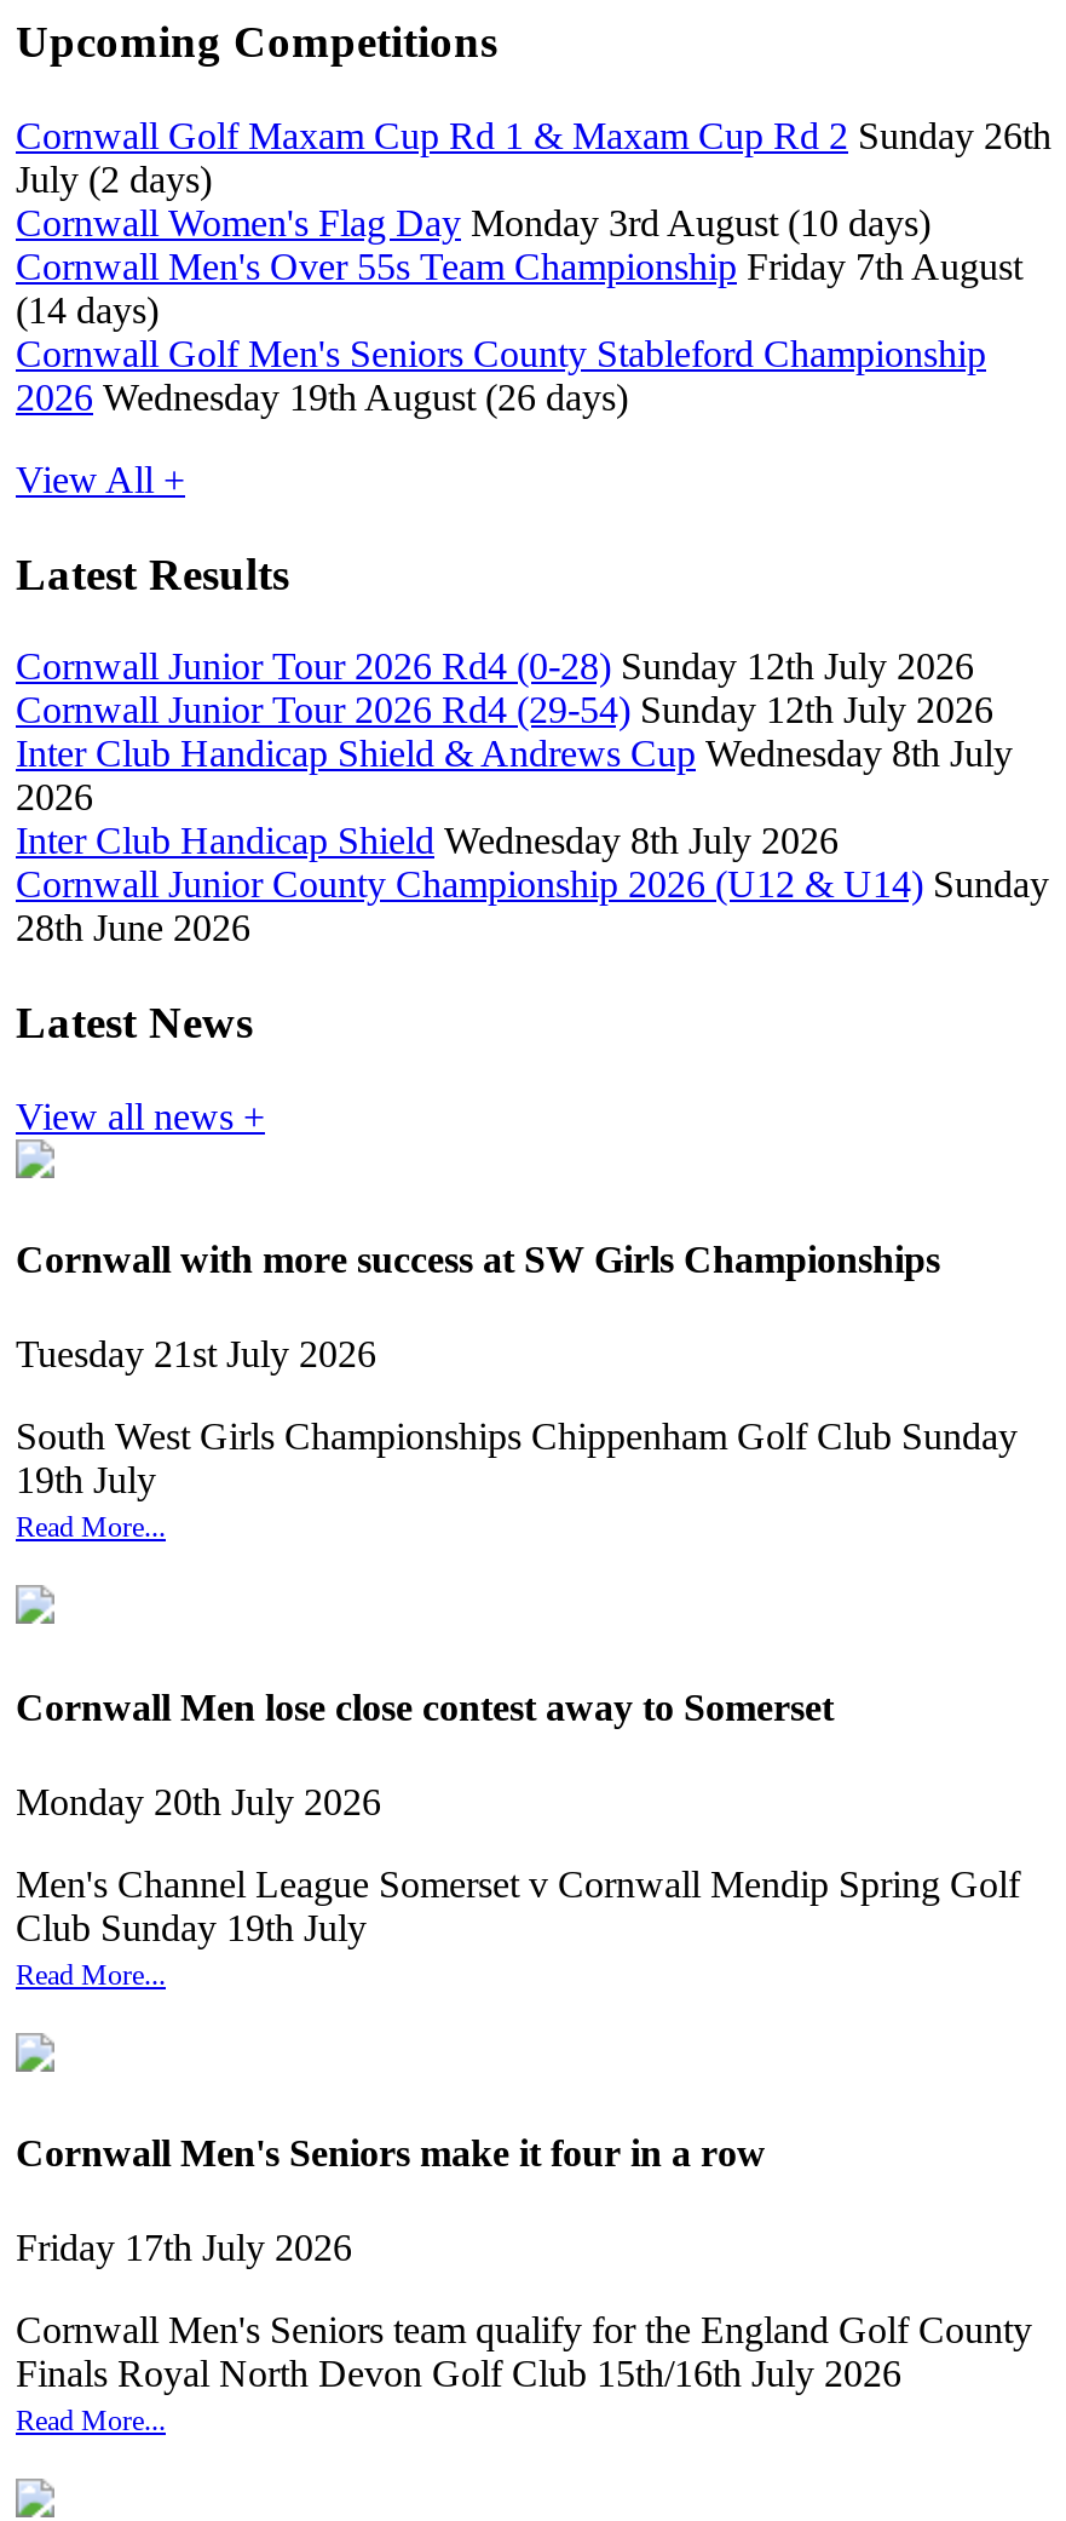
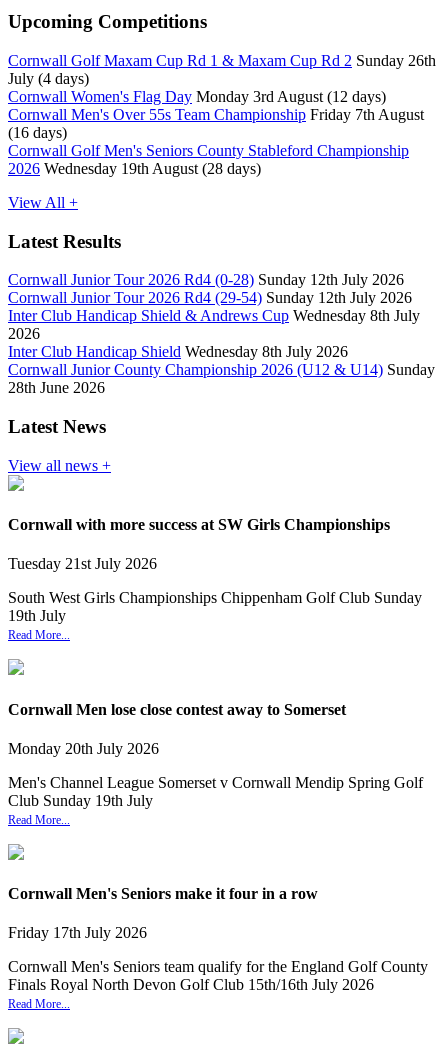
- July (2 days)
+ July (4 days)

- Cornwall Women's Flag Day Monday 3rd August (10 days)
+ Cornwall Women's Flag Day Monday 3rd August (12 days)

- (14 days)
+ (16 days)

- 2026 Wednesday 19th August (26 days)
+ 2026 Wednesday 19th August (28 days)
